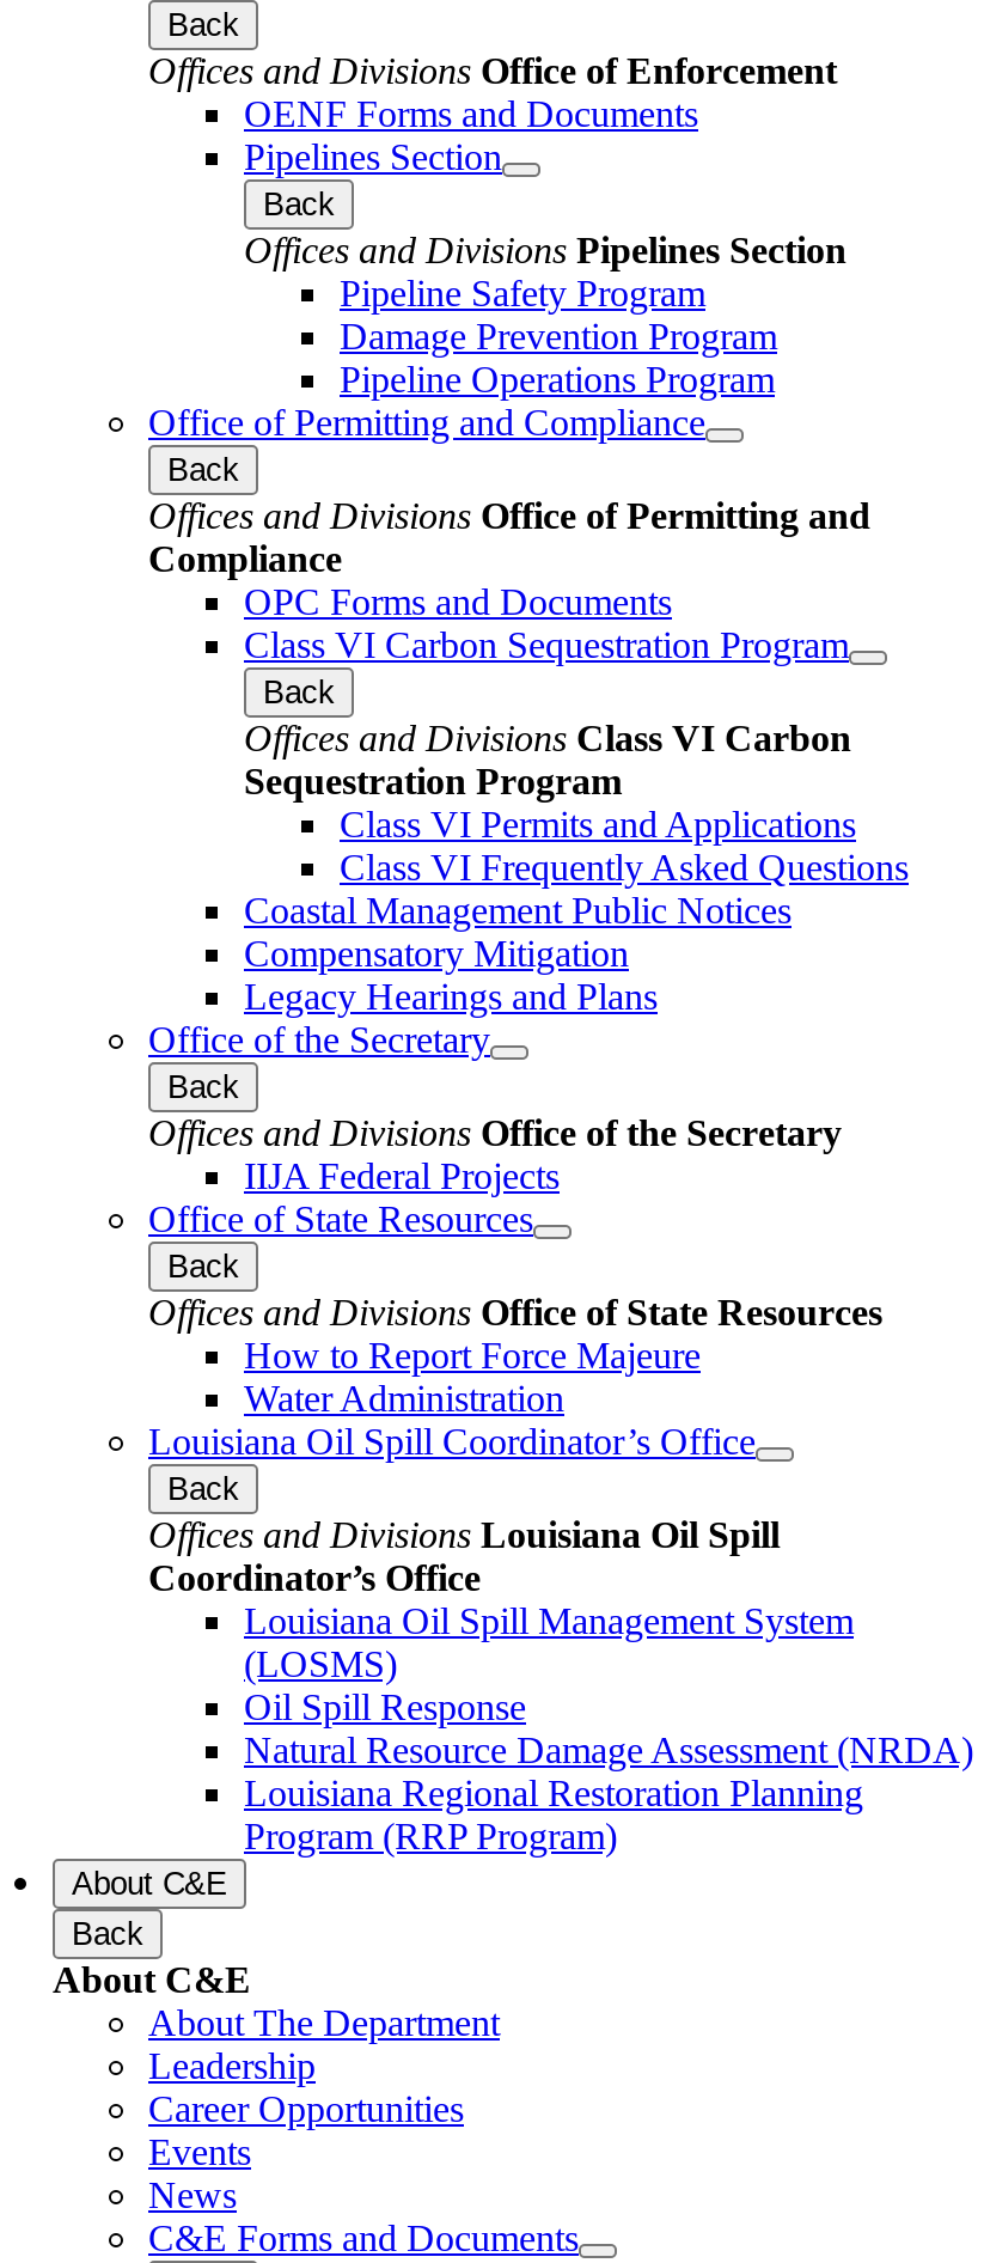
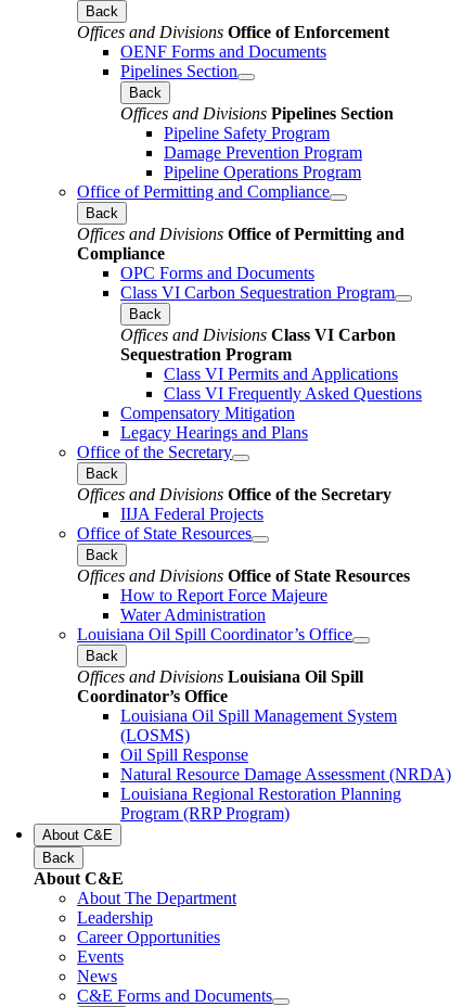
- Coastal Management Public Notices
